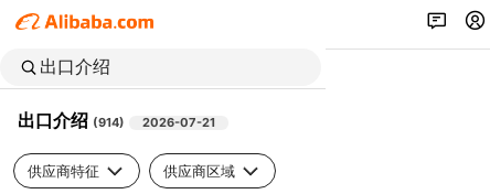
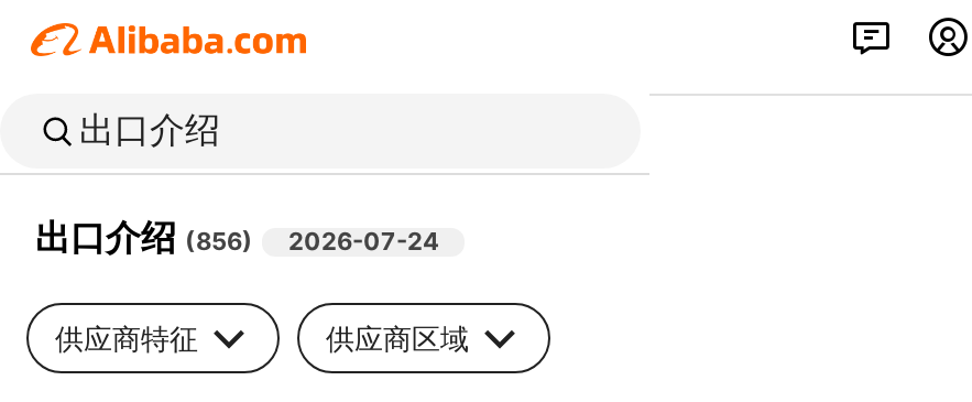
- 出口介绍 (914)
+ 出口介绍 (856)

- 2026-07-21
+ 2026-07-24
